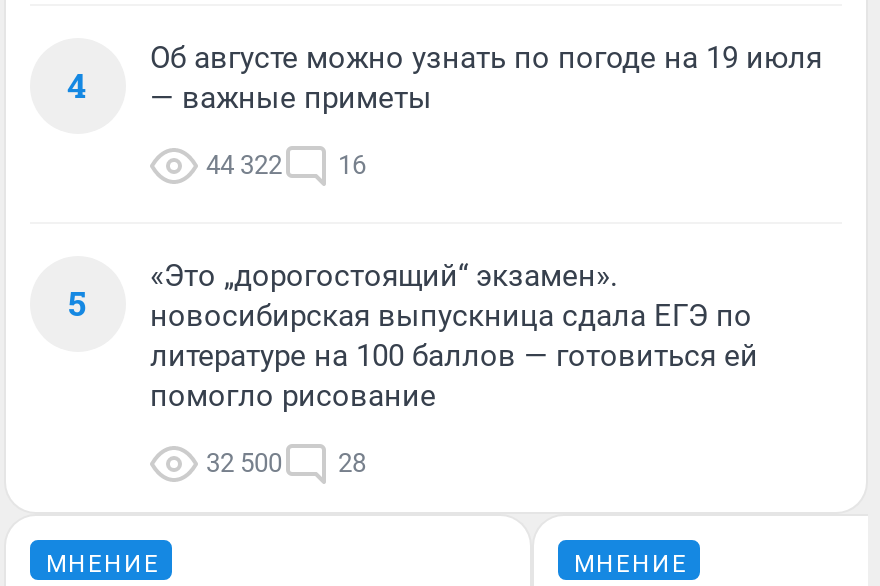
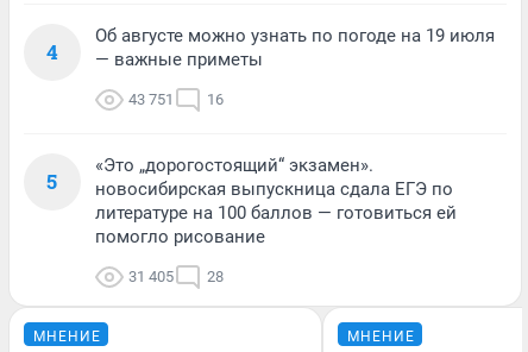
- 44 322 16
+ 43 751 16

- 32 500 28
+ 31 405 28
